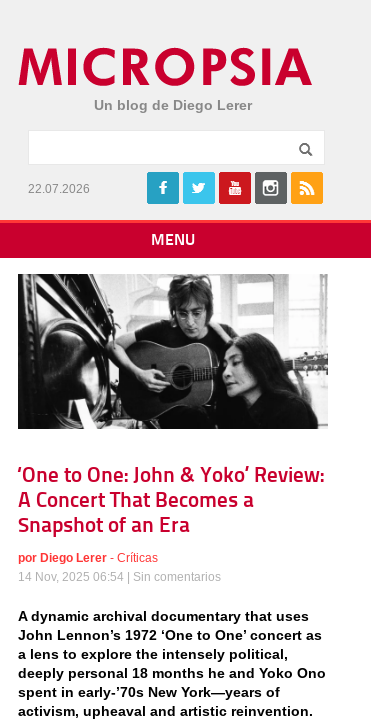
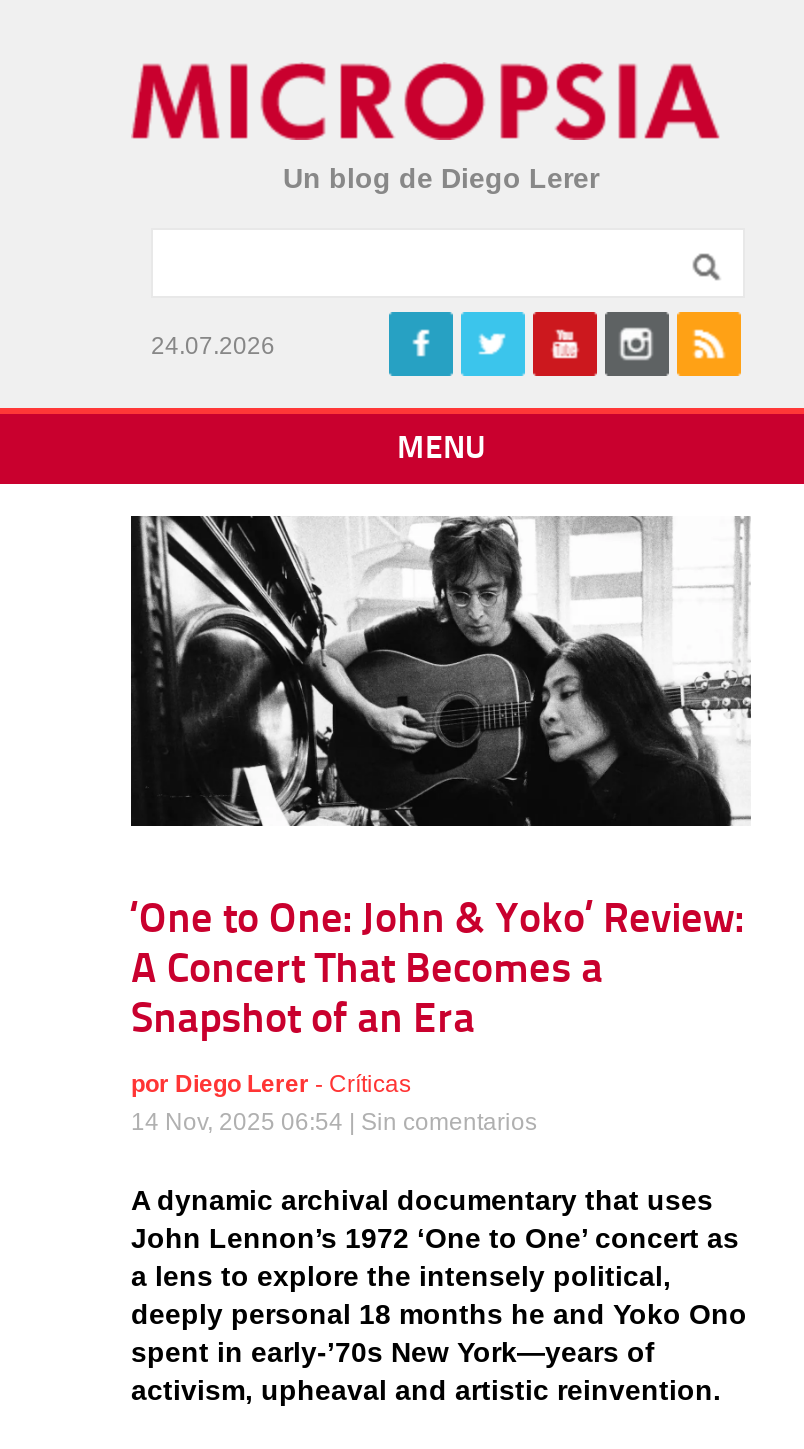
- 22.07.2026
+ 24.07.2026
